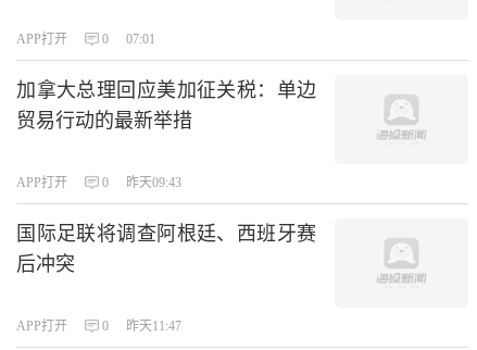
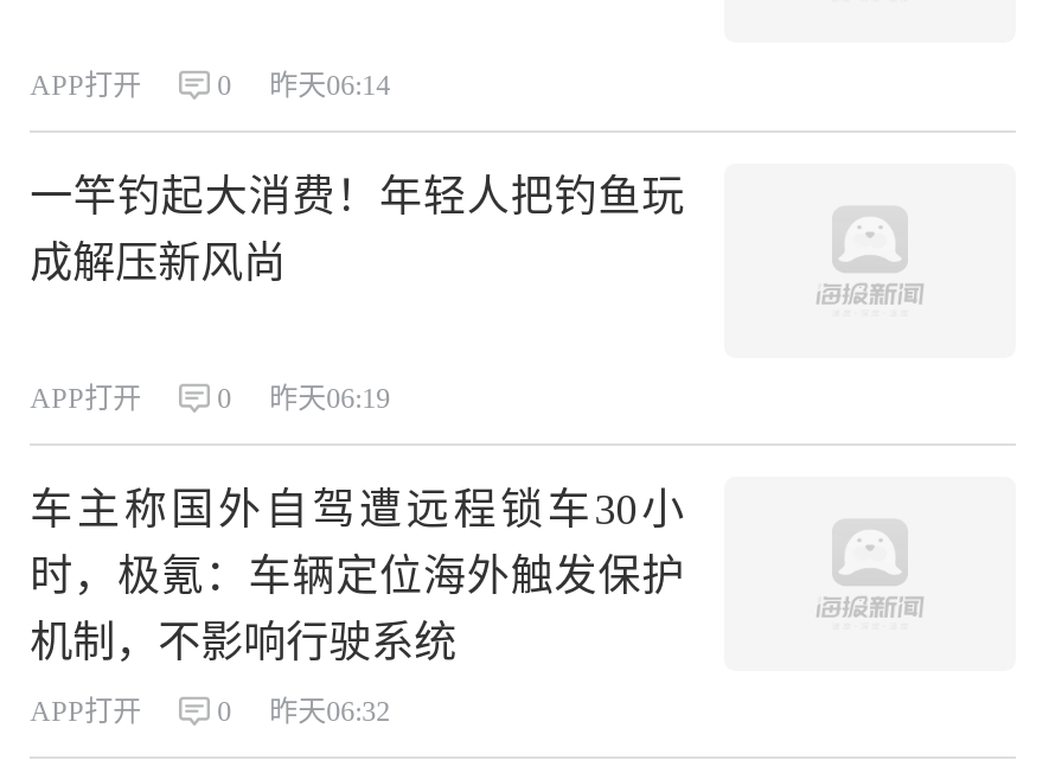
- 0 07:01
+ 0 昨天06:14

- 加拿大总理回应美加征关税：单边
- 贸易行动的最新举措
+ 一竿钓起大消费！年轻人把钓鱼玩
+ 成解压新风尚

- 0 昨天09:43
+ 0 昨天06:19

- 国际足联将调查阿根廷、西班牙赛
- 后冲突
+ 车主称国外自驾遭远程锁车30小
+ 时，极氪：车辆定位海外触发保护
+ 机制，不影响行驶系统

- 0 昨天11:47
+ 0 昨天06:32
